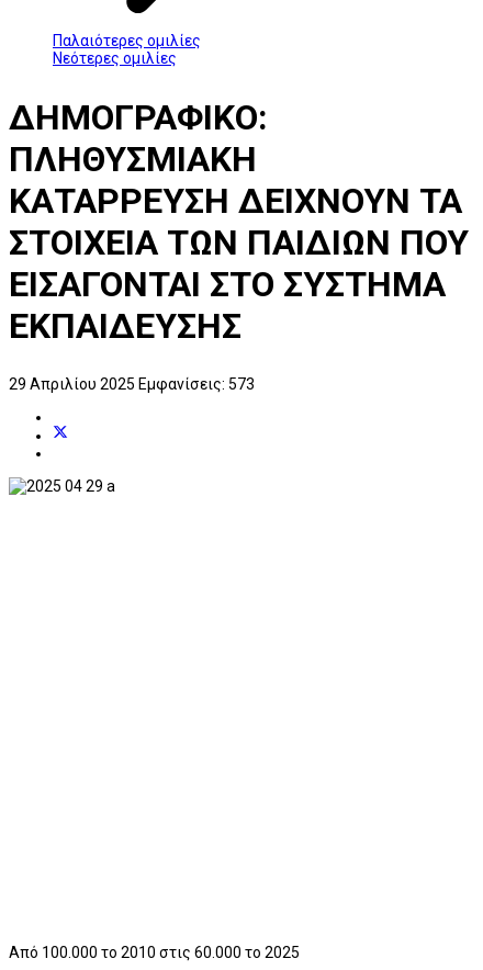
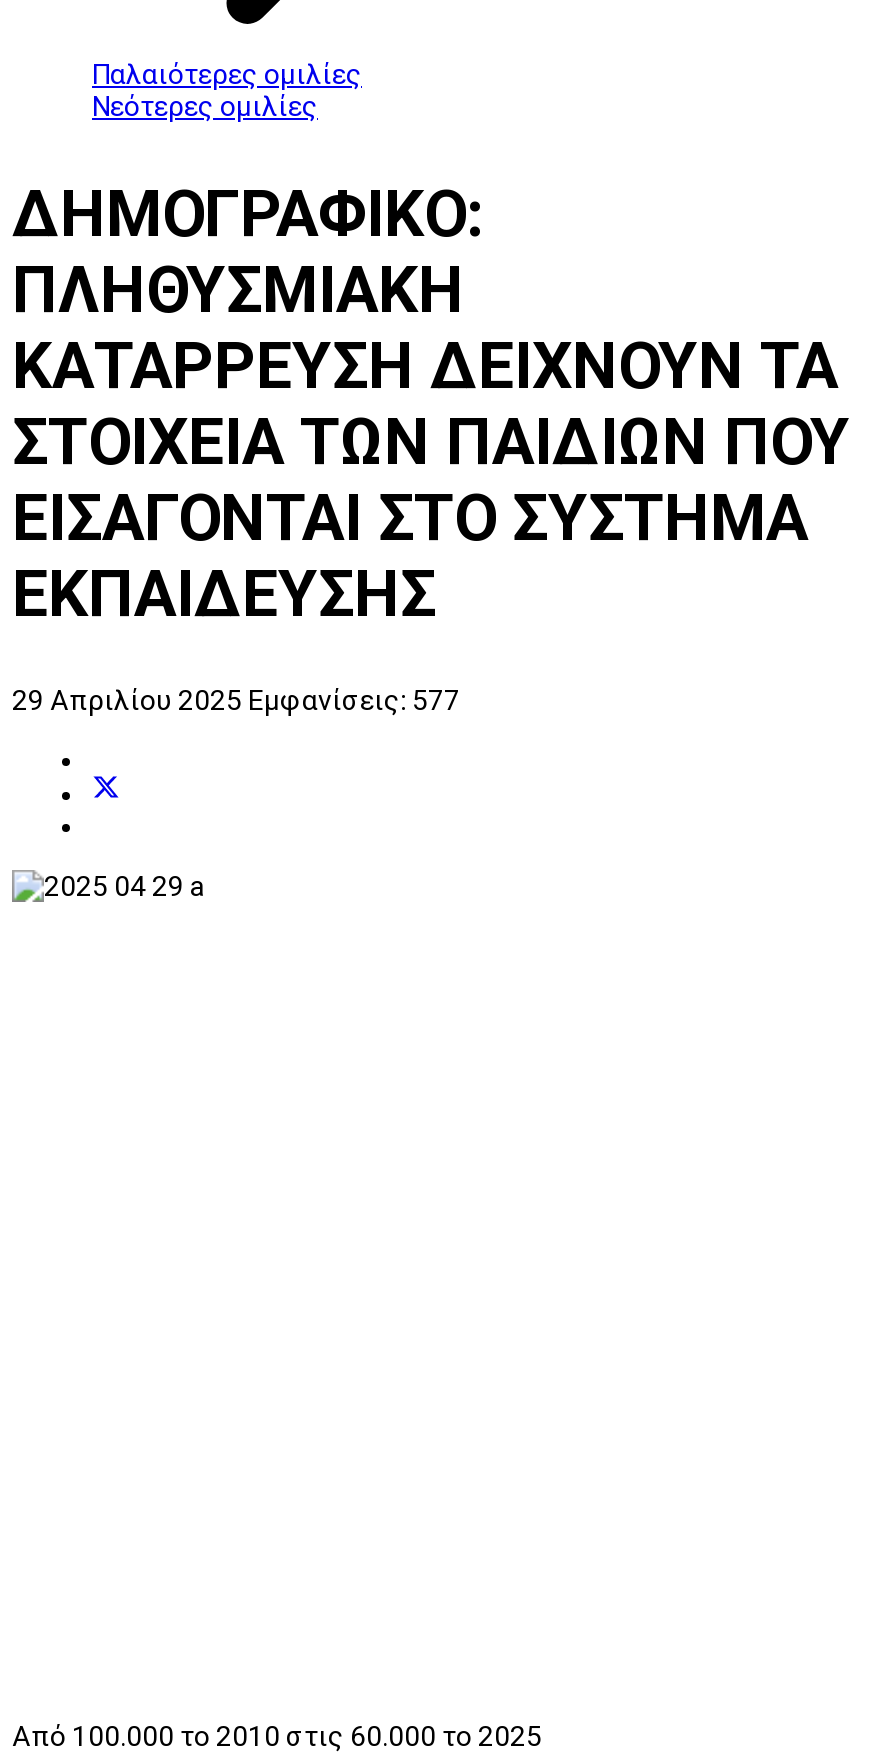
- 29 Απριλίου 2025 Εμφανίσεις: 573
+ 29 Απριλίου 2025 Εμφανίσεις: 577
